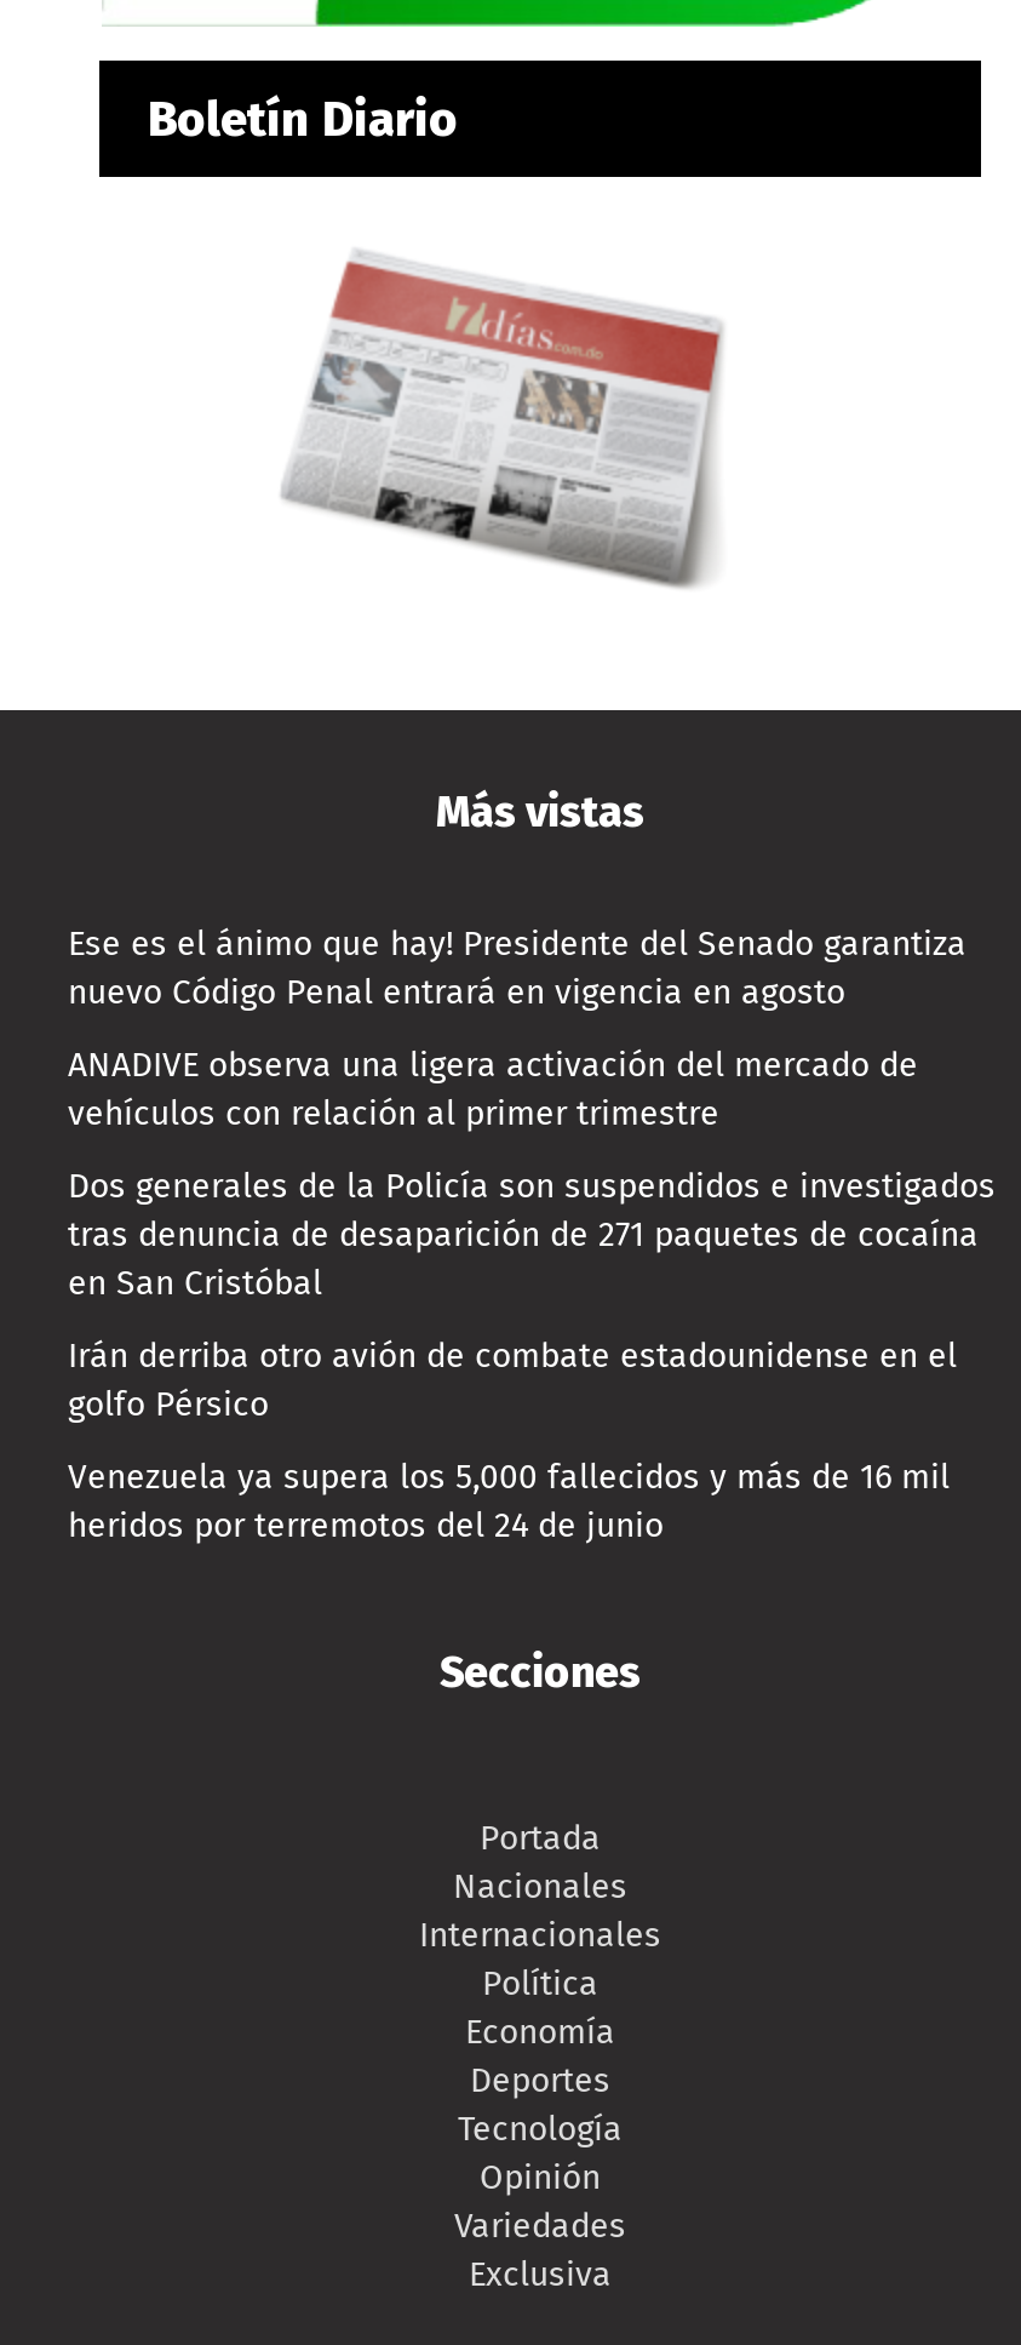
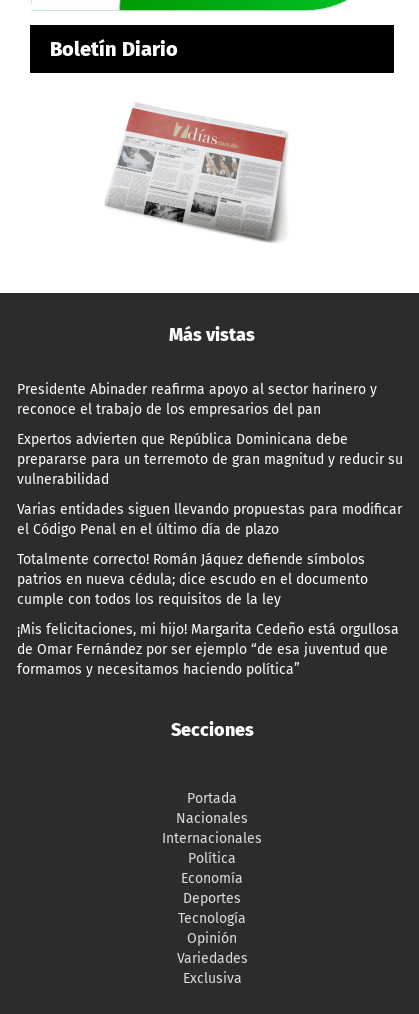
- Ese es el ánimo que hay! Presidente del Senado garantiza
- nuevo Código Penal entrará en vigencia en agosto
+ Presidente Abinader reafirma apoyo al sector harinero y
+ reconoce el trabajo de los empresarios del pan

- ANADIVE observa una ligera activación del mercado de
- vehículos con relación al primer trimestre
+ Expertos advierten que República Dominicana debe
+ prepararse para un terremoto de gran magnitud y reducir su
+ vulnerabilidad

- Dos generales de la Policía son suspendidos e investigados
- tras denuncia de desaparición de 271 paquetes de cocaína
- en San Cristóbal
+ Varias entidades siguen llevando propuestas para modificar
+ el Código Penal en el último día de plazo

- Irán derriba otro avión de combate estadounidense en el
- golfo Pérsico
+ Totalmente correcto! Román Jáquez defiende símbolos
+ patrios en nueva cédula; dice escudo en el documento
+ cumple con todos los requisitos de la ley

- Venezuela ya supera los 5,000 fallecidos y más de 16 mil
- heridos por terremotos del 24 de junio
+ ¡Mis felicitaciones, mi hijo! Margarita Cedeño está orgullosa
+ de Omar Fernández por ser ejemplo “de esa juventud que
+ formamos y necesitamos haciendo política”
